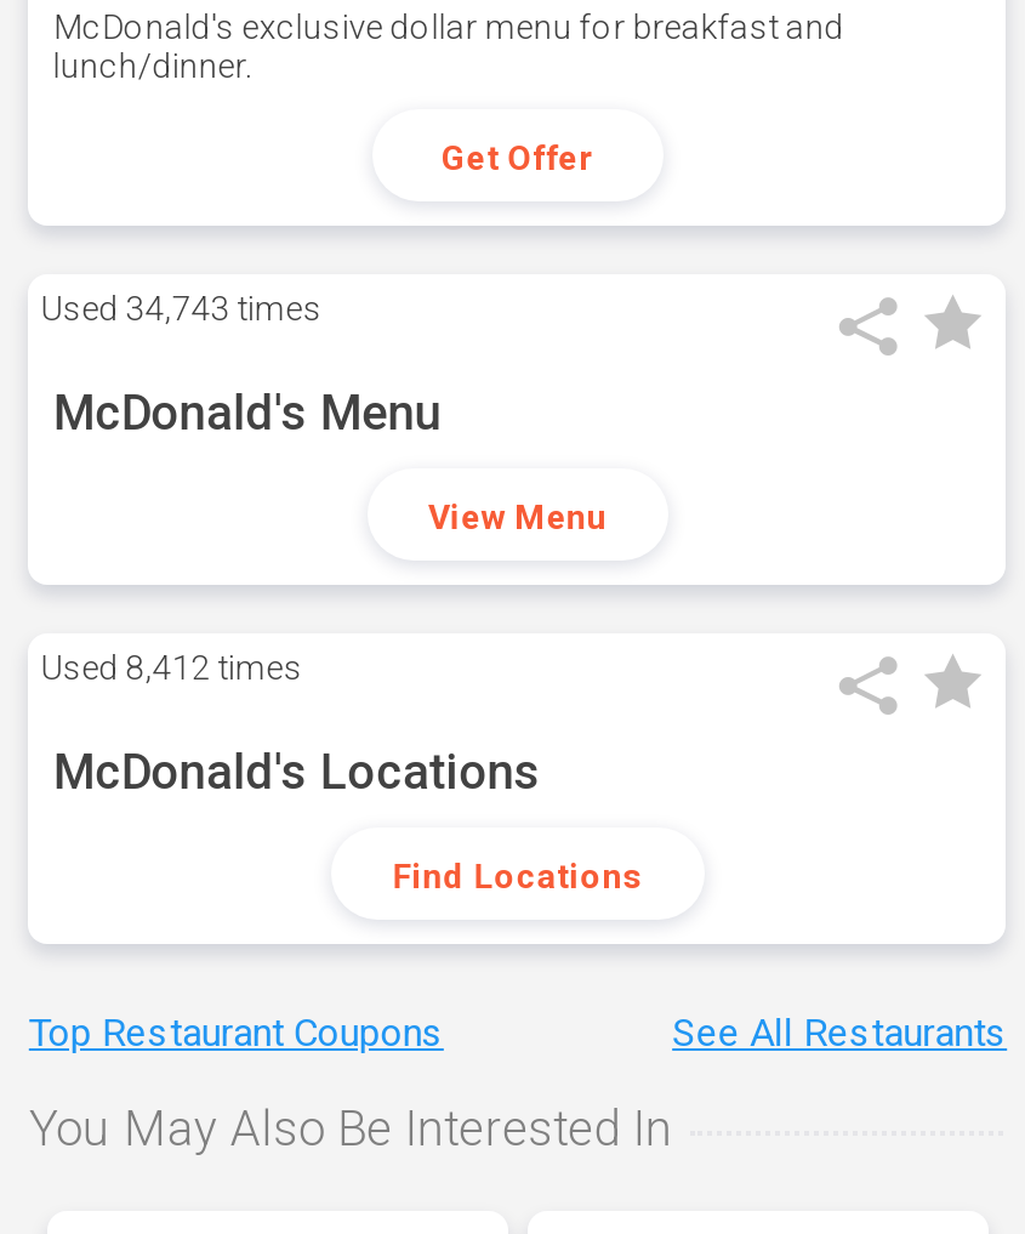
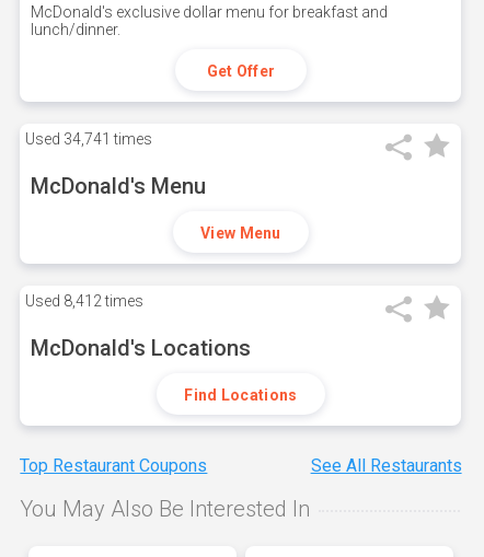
- Used 34,743 times
+ Used 34,741 times
